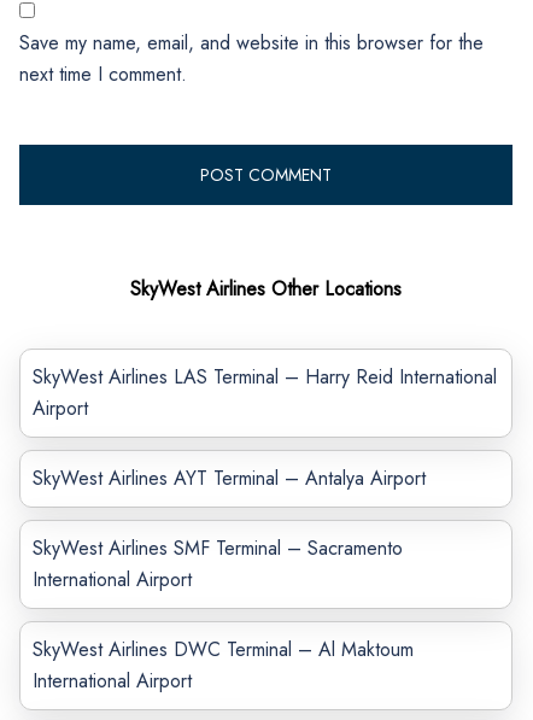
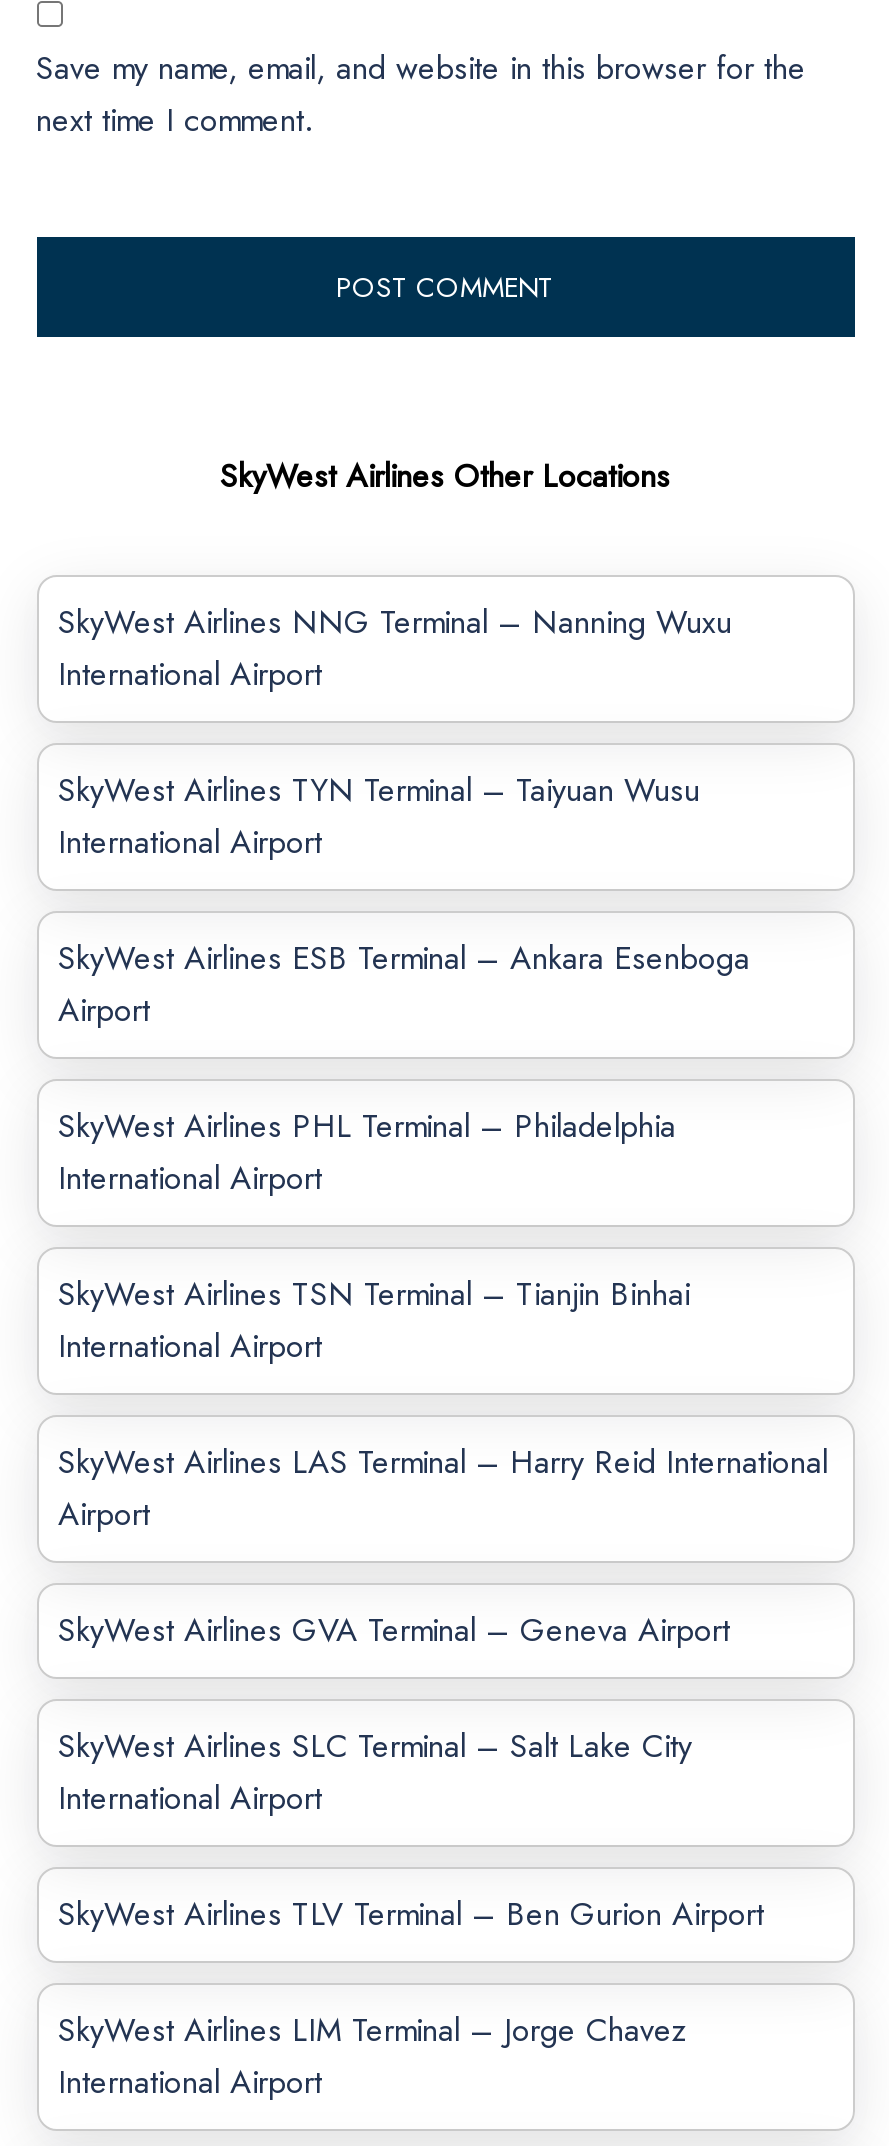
+ SkyWest Airlines NNG Terminal – Nanning Wuxu
+ International Airport
+ SkyWest Airlines TYN Terminal – Taiyuan Wusu
+ International Airport
+ SkyWest Airlines ESB Terminal – Ankara Esenboga
+ Airport
+ SkyWest Airlines PHL Terminal – Philadelphia
+ International Airport
+ SkyWest Airlines TSN Terminal – Tianjin Binhai
+ International Airport

- SkyWest Airlines AYT Terminal – Antalya Airport
+ SkyWest Airlines GVA Terminal – Geneva Airport

- SkyWest Airlines SMF Terminal – Sacramento
+ SkyWest Airlines SLC Terminal – Salt Lake City

- SkyWest Airlines DWC Terminal – Al Maktoum
+ SkyWest Airlines TLV Terminal – Ben Gurion Airport
+ SkyWest Airlines LIM Terminal – Jorge Chavez
